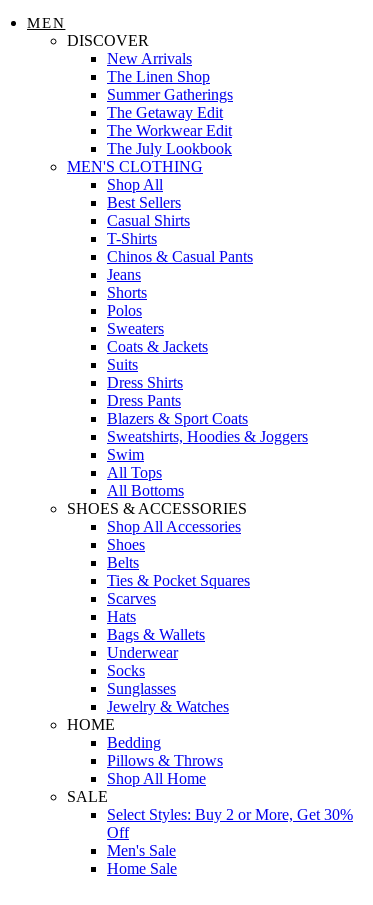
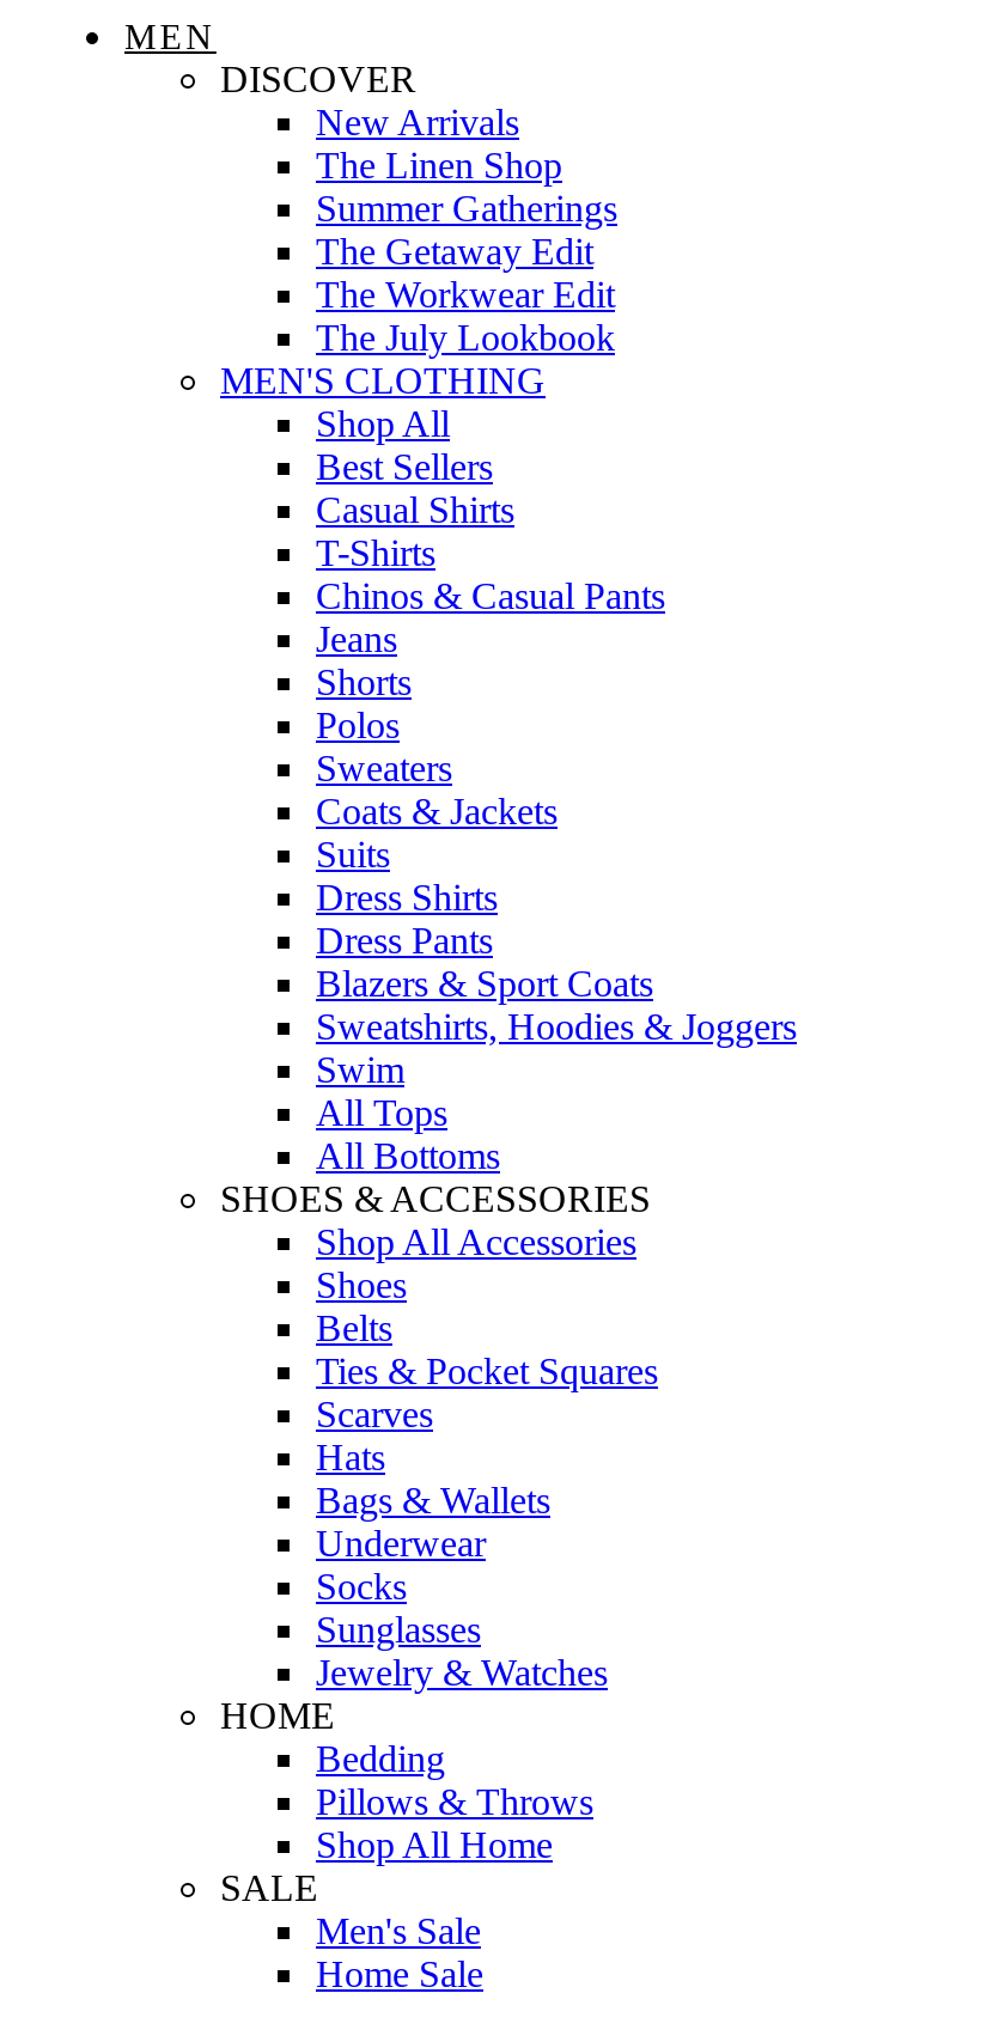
- Select Styles: Buy 2 or More, Get 30%
- Off
